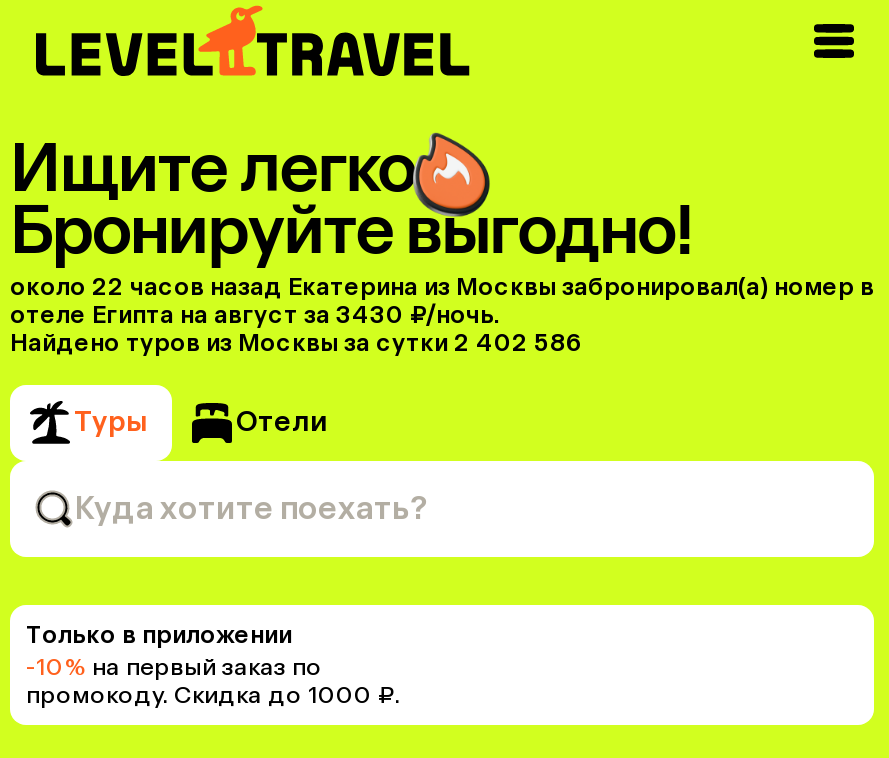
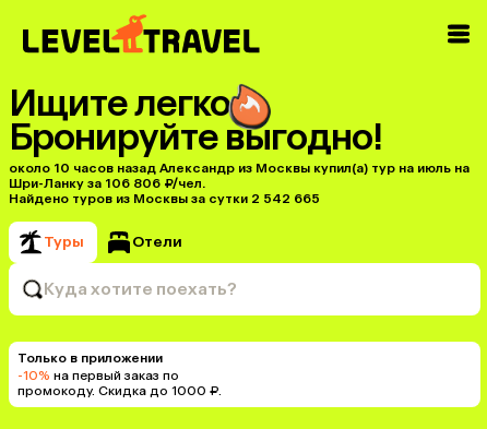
- около 22 часов назад Екатерина из Москвы забронировал(а) номер в
- отеле Египта на август за 3430 ₽/ночь.
- Найдено туров из Москвы за сутки 2 402 586
+ около 10 часов назад Александр из Москвы купил(a) тур на июль на
+ Шри-Ланку за 106 806 ₽/чел.
+ Найдено туров из Москвы за сутки 2 542 665
